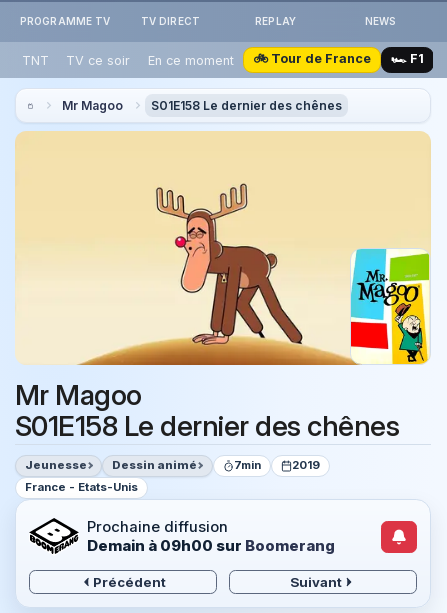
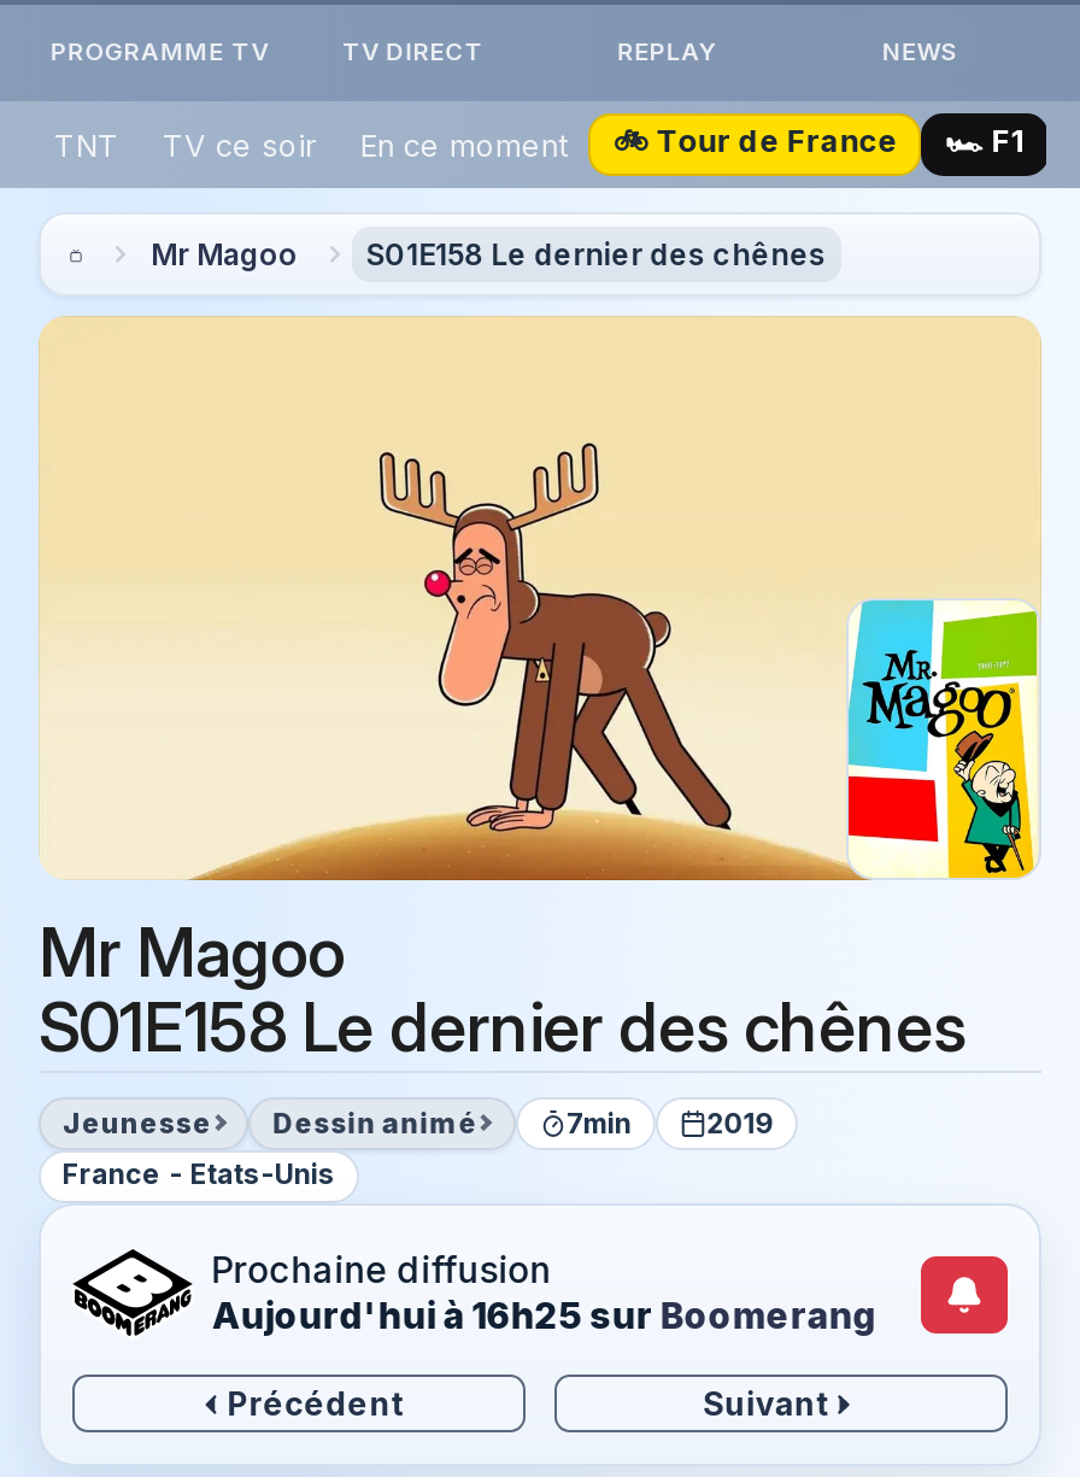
- Demain à 09h00 sur Boomerang
+ Aujourd'hui à 16h25 sur Boomerang
